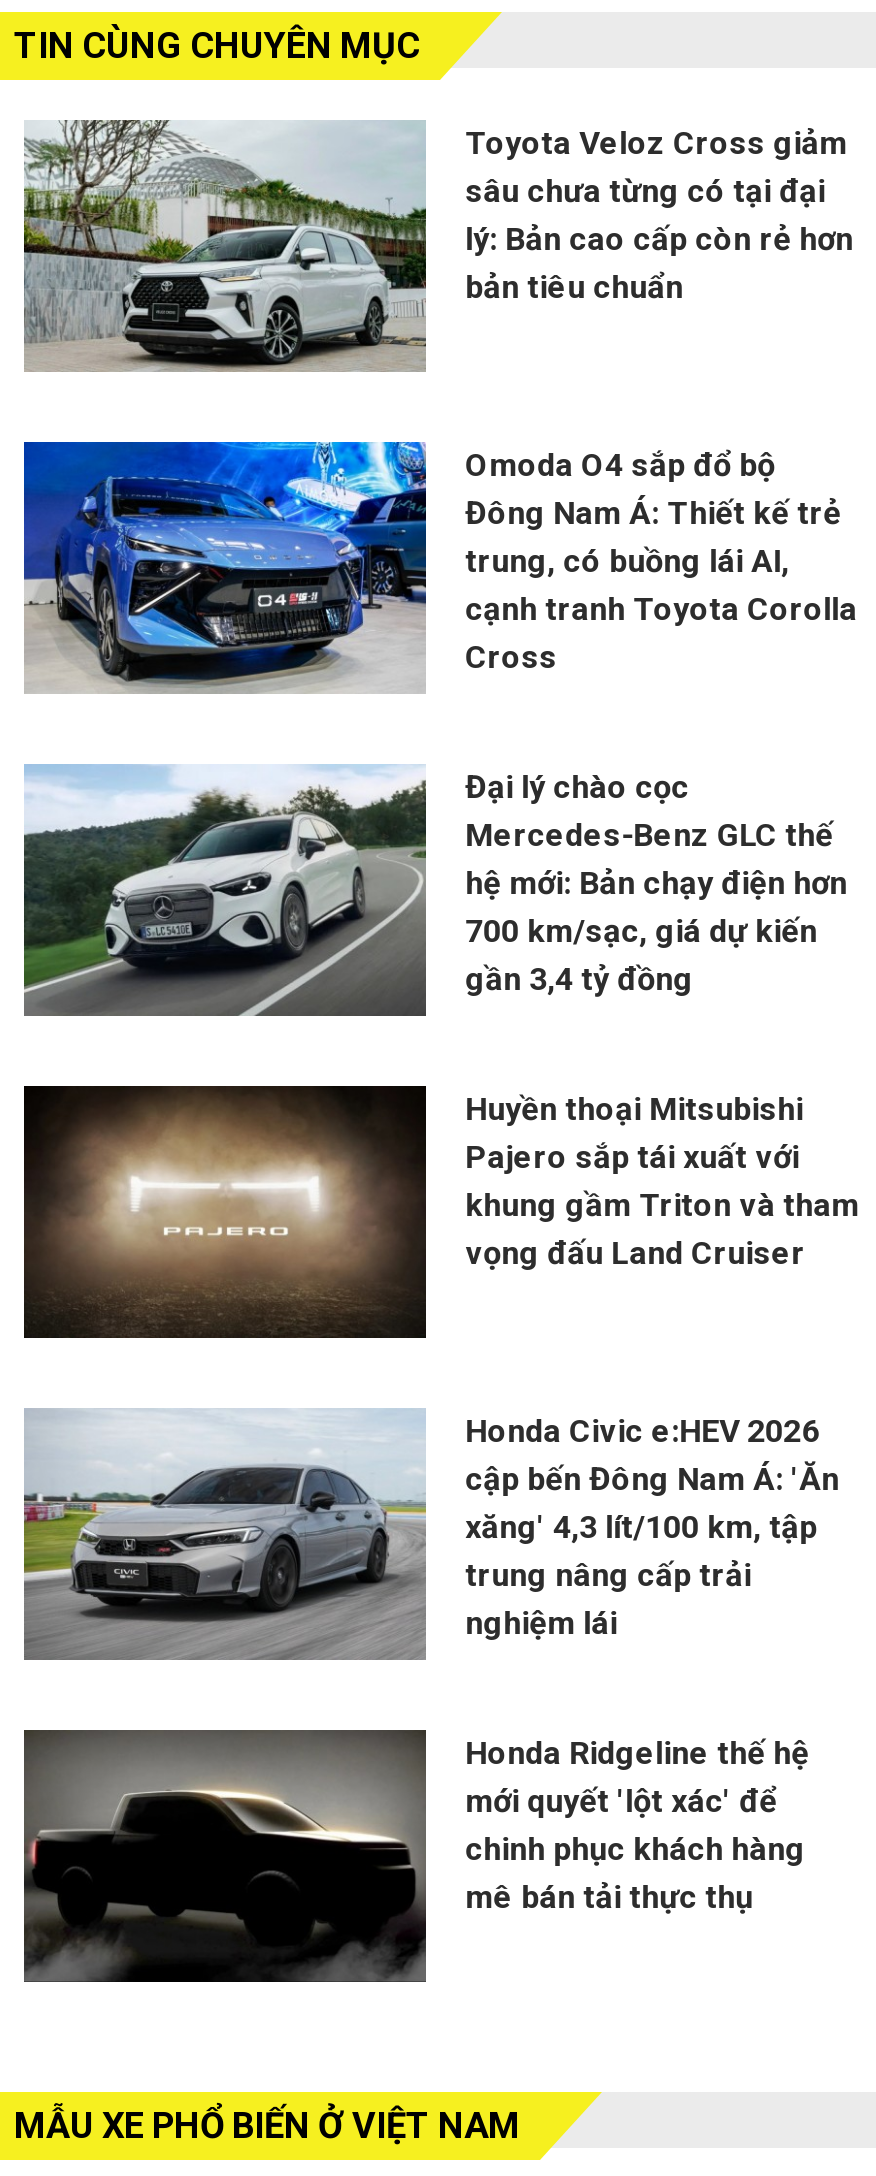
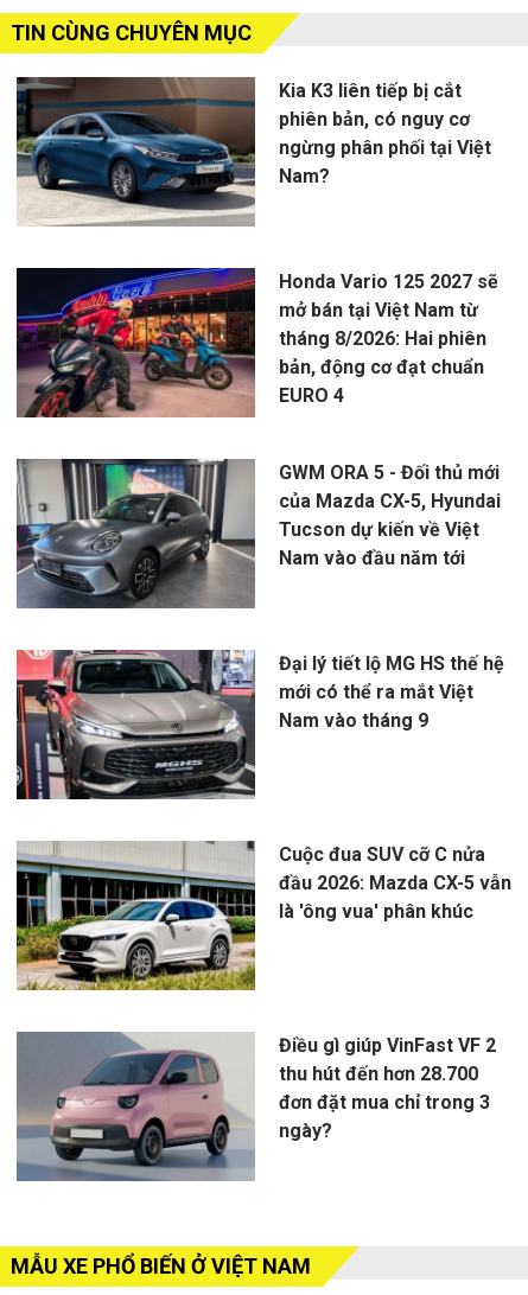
- [image]
- Toyota Veloz Cross giảm
- sâu chưa từng có tại đại
- lý: Bản cao cấp còn rẻ hơn
- bản tiêu chuẩn
+ [image]
+ Kia K3 liên tiếp bị cắt
+ phiên bản, có nguy cơ
+ ngừng phân phối tại Việt
+ Nam?

- [image]
- Omoda O4 sắp đổ bộ
- Đông Nam Á: Thiết kế trẻ
- trung, có buồng lái AI,
- cạnh tranh Toyota Corolla
- Cross
+ [image]
+ Honda Vario 125 2027 sẽ
+ mở bán tại Việt Nam từ
+ tháng 8/2026: Hai phiên
+ bản, động cơ đạt chuẩn
+ EURO 4

- [image]
- Đại lý chào cọc
- Mercedes-Benz GLC thế
- hệ mới: Bản chạy điện hơn
- 700 km/sạc, giá dự kiến
- gần 3,4 tỷ đồng
+ [image]
+ GWM ORA 5 - Đối thủ mới
+ của Mazda CX-5, Hyundai
+ Tucson dự kiến về Việt
+ Nam vào đầu năm tới

- [image]
- Huyền thoại Mitsubishi
- Pajero sắp tái xuất với
- khung gầm Triton và tham
- vọng đấu Land Cruiser
+ [image]
+ Đại lý tiết lộ MG HS thế hệ
+ mới có thể ra mắt Việt
+ Nam vào tháng 9

- [image]
- Honda Civic e:HEV 2026
- cập bến Đông Nam Á: 'Ăn
- xăng' 4,3 lít/100 km, tập
- trung nâng cấp trải
- nghiệm lái
+ [image]
+ Cuộc đua SUV cỡ C nửa
+ đầu 2026: Mazda CX-5 vẫn
+ là 'ông vua' phân khúc

- [image]
- Honda Ridgeline thế hệ
- mới quyết 'lột xác' để
- chinh phục khách hàng
- mê bán tải thực thụ
+ [image]
+ Điều gì giúp VinFast VF 2
+ thu hút đến hơn 28.700
+ đơn đặt mua chỉ trong 3
+ ngày?
